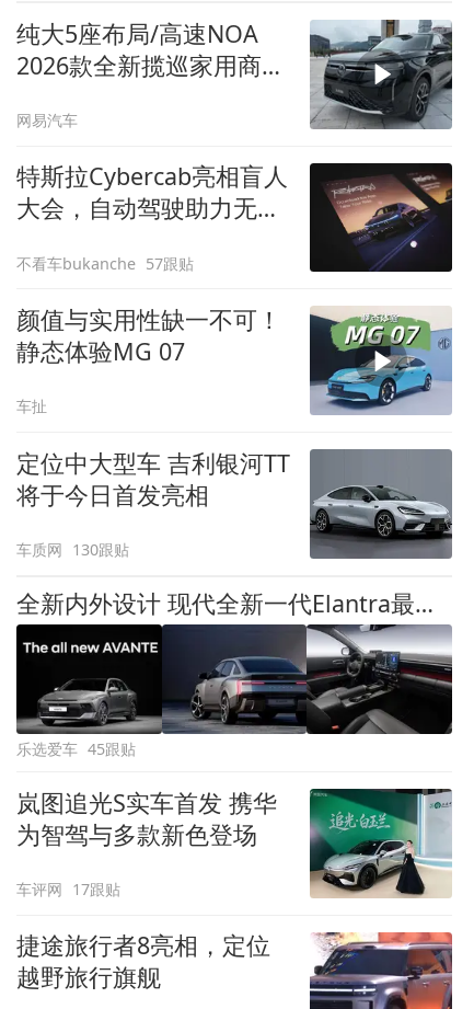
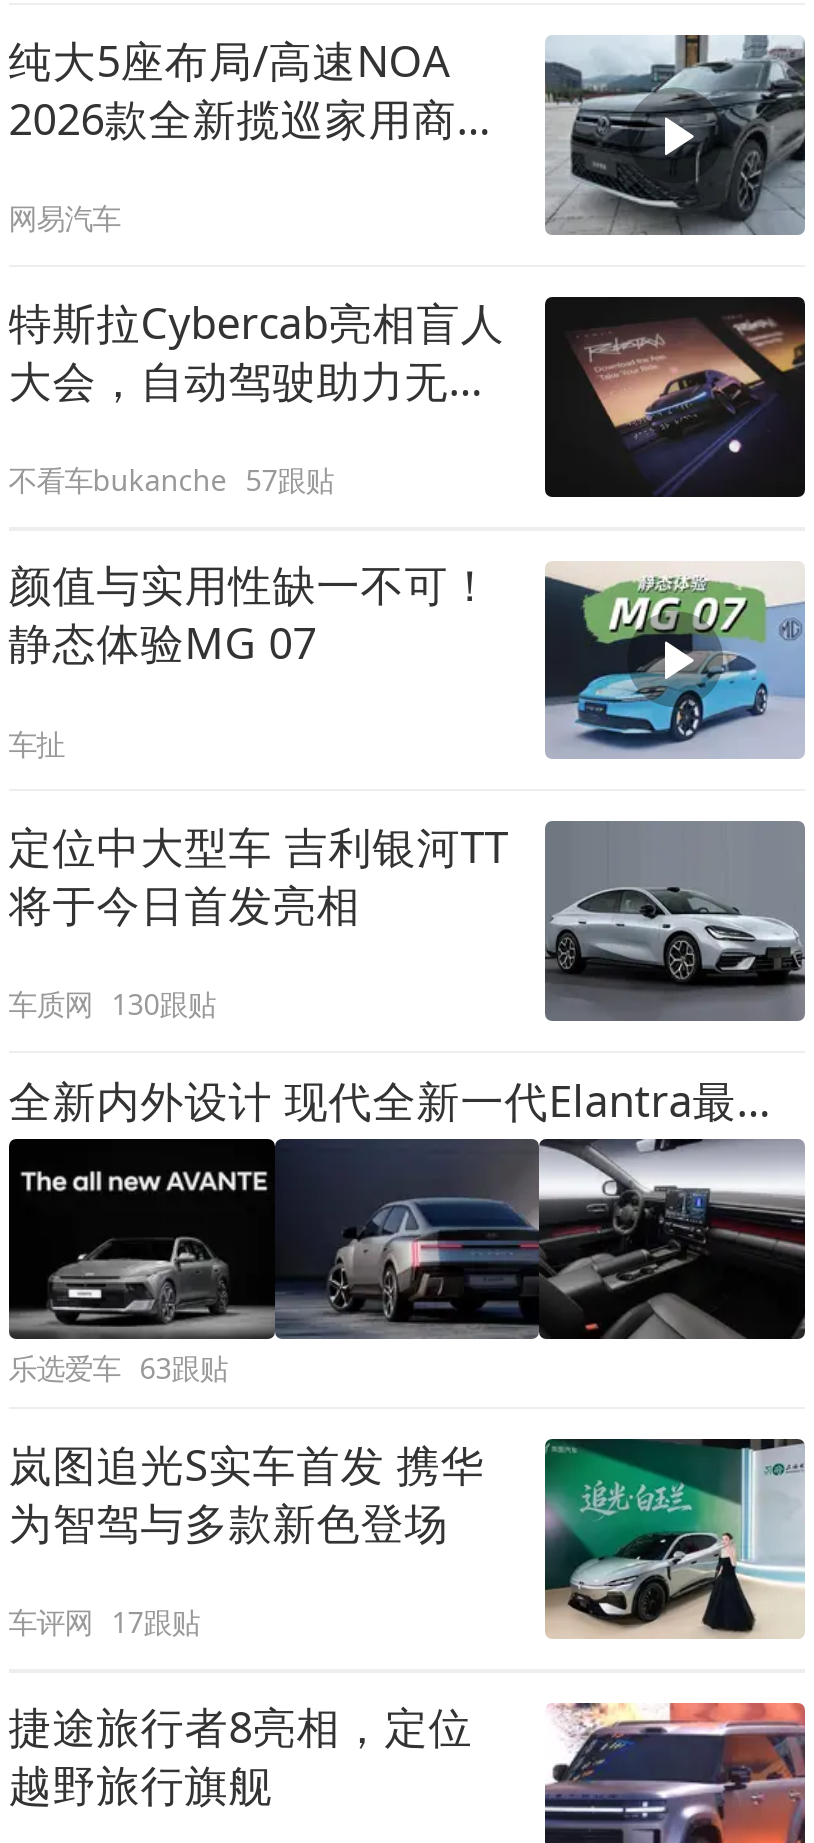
- 乐选爱车 45跟贴
+ 乐选爱车 63跟贴
